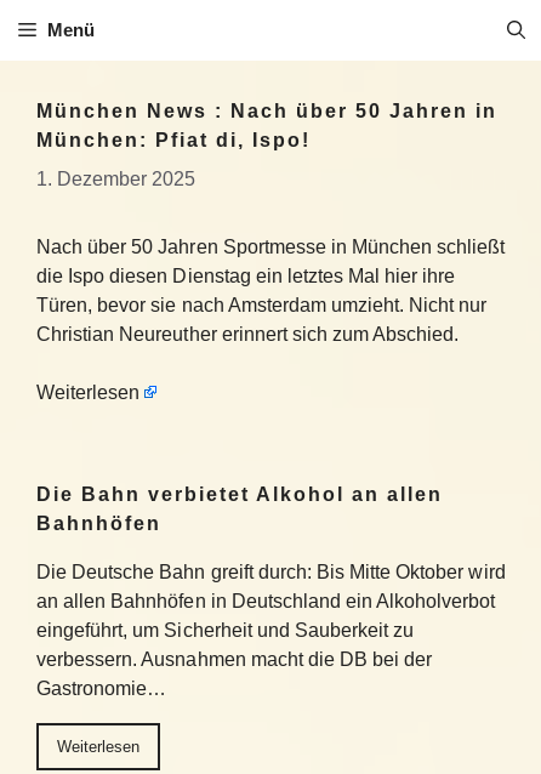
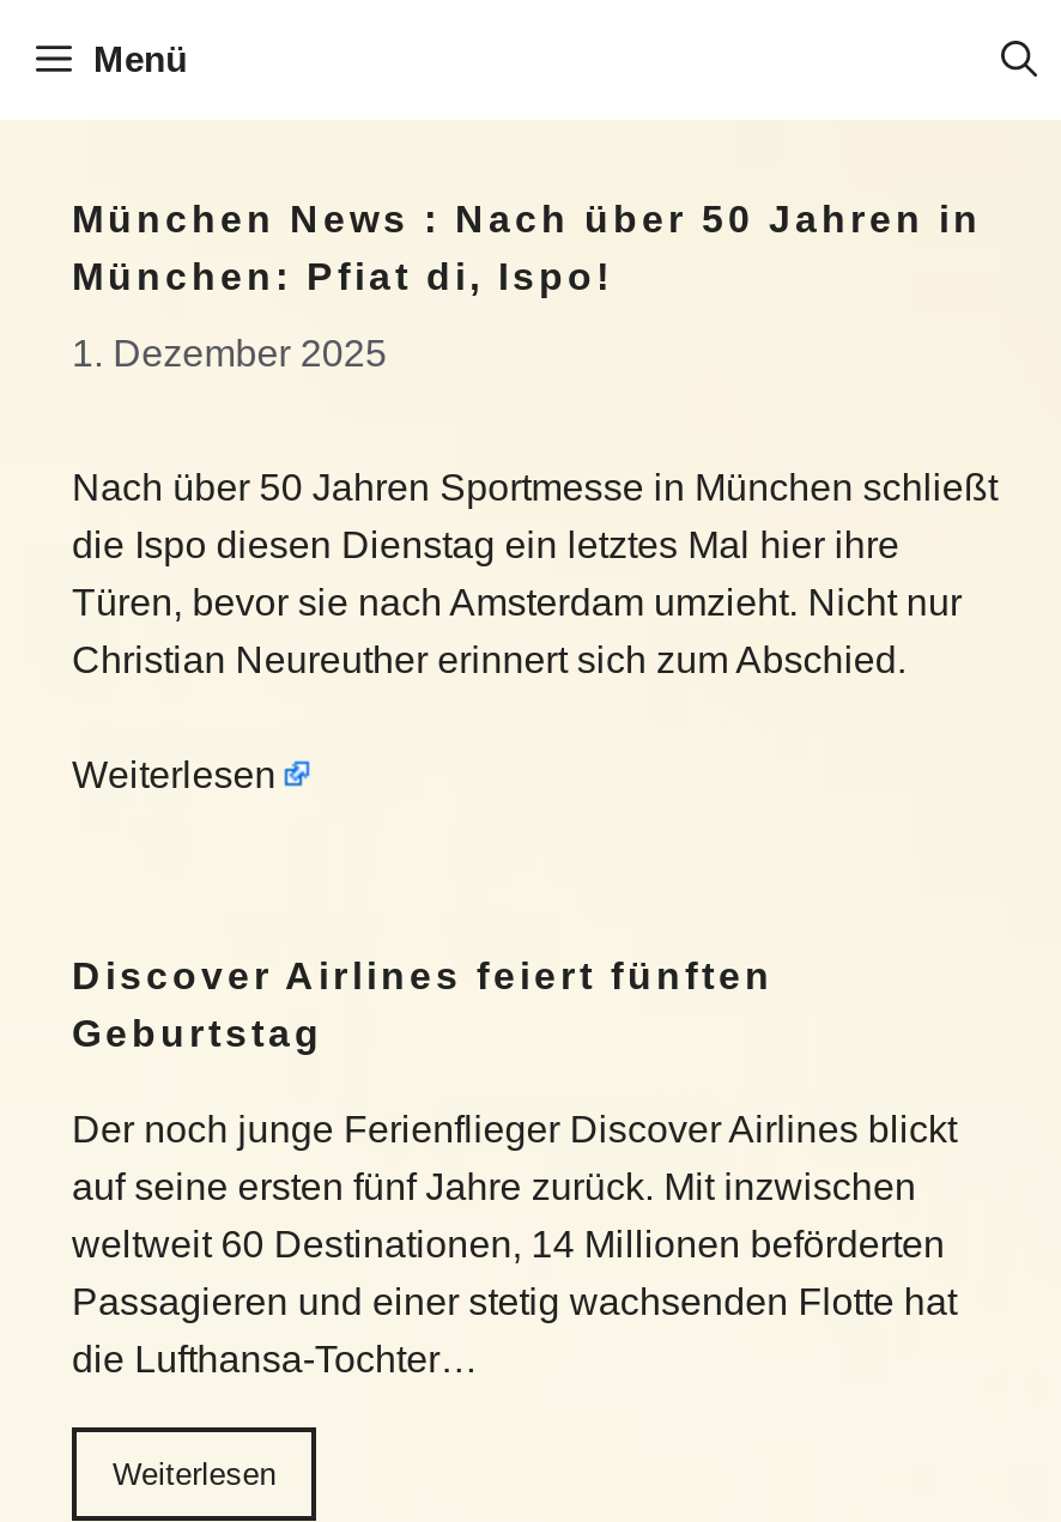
- Die Bahn verbietet Alkohol an allen
- Bahnhöfen
+ Discover Airlines feiert fünften
+ Geburtstag

- Die Deutsche Bahn greift durch: Bis Mitte Oktober wird
- an allen Bahnhöfen in Deutschland ein Alkoholverbot
- eingeführt, um Sicherheit und Sauberkeit zu
- verbessern. Ausnahmen macht die DB bei der
- Gastronomie…
+ Der noch junge Ferienflieger Discover Airlines blickt
+ auf seine ersten fünf Jahre zurück. Mit inzwischen
+ weltweit 60 Destinationen, 14 Millionen beförderten
+ Passagieren und einer stetig wachsenden Flotte hat
+ die Lufthansa-Tochter…
